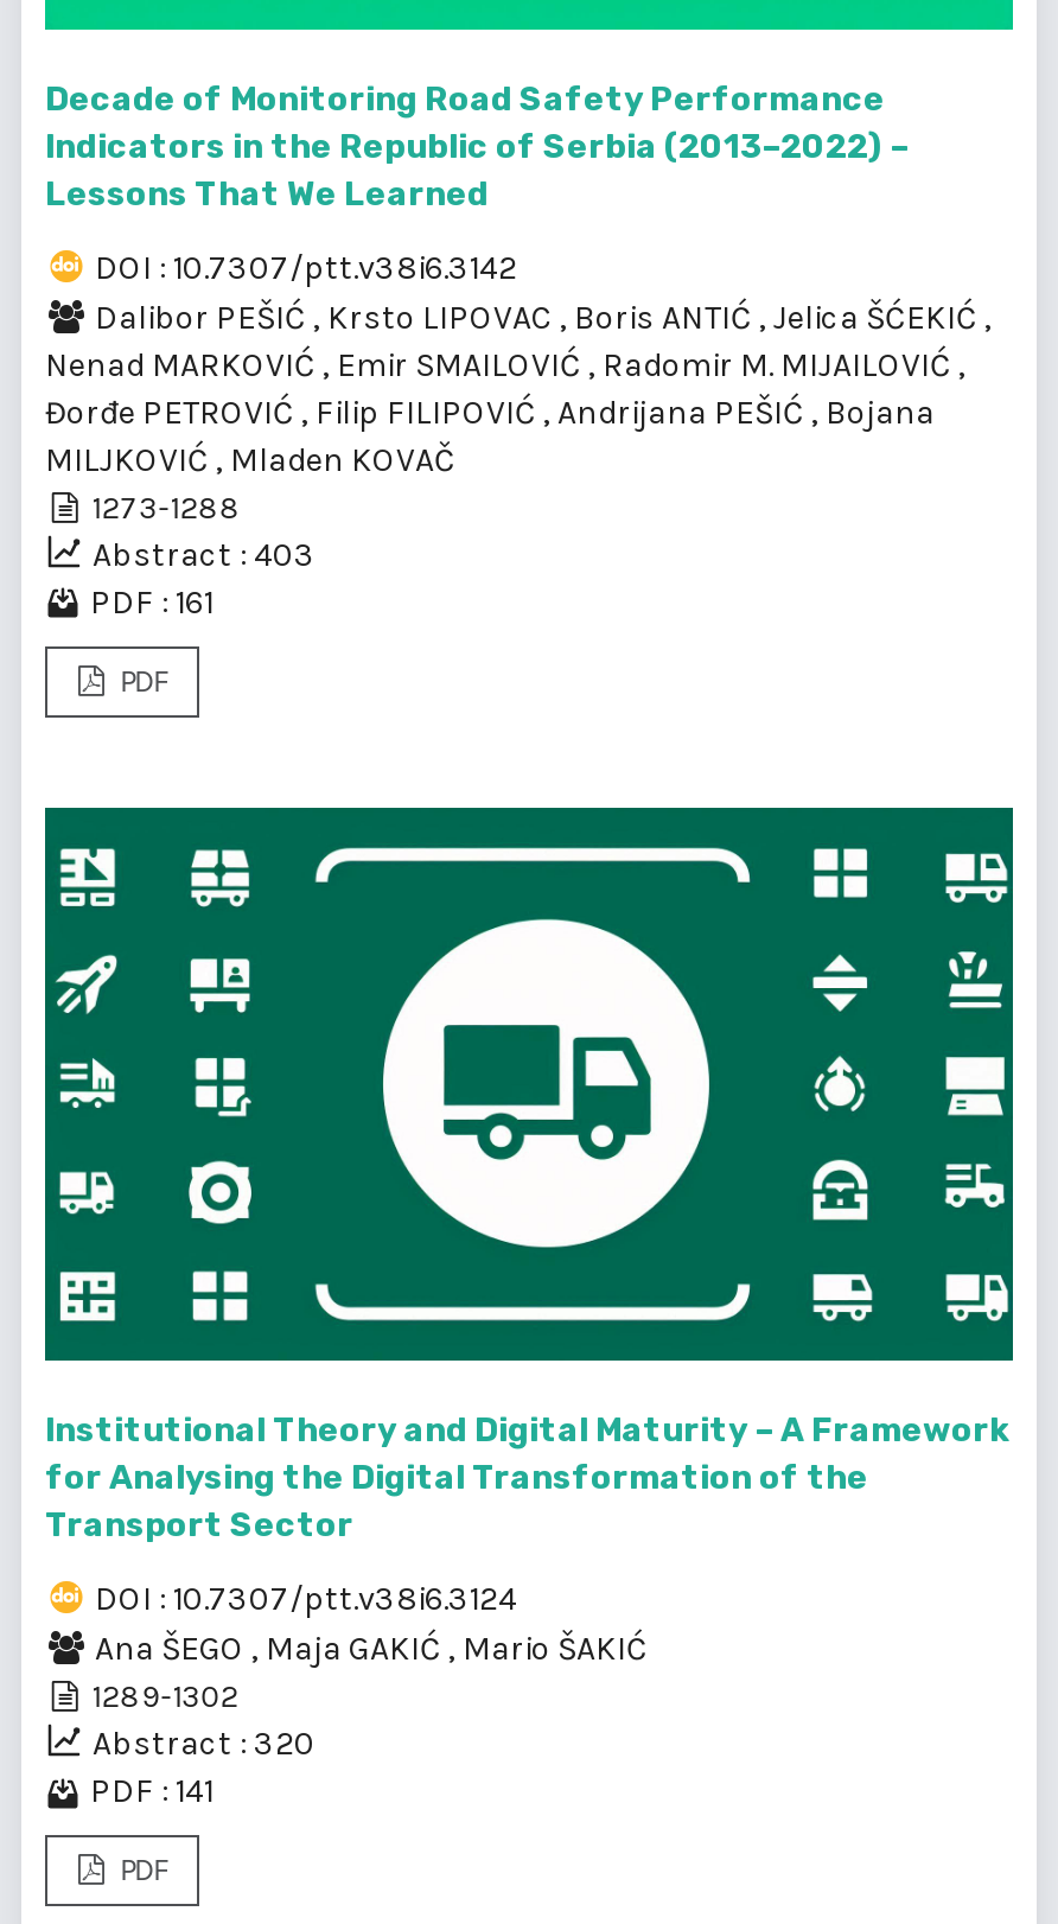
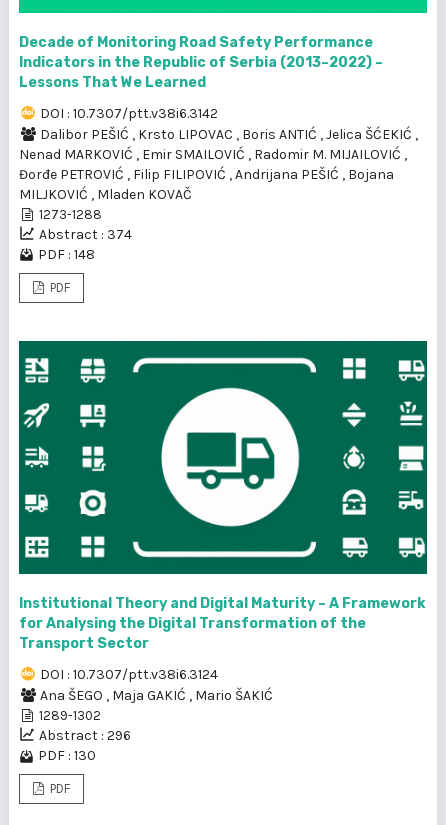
- Abstract : 403
+ Abstract : 374

- PDF : 161
+ PDF : 148

- Abstract : 320
+ Abstract : 296

- PDF : 141
+ PDF : 130
